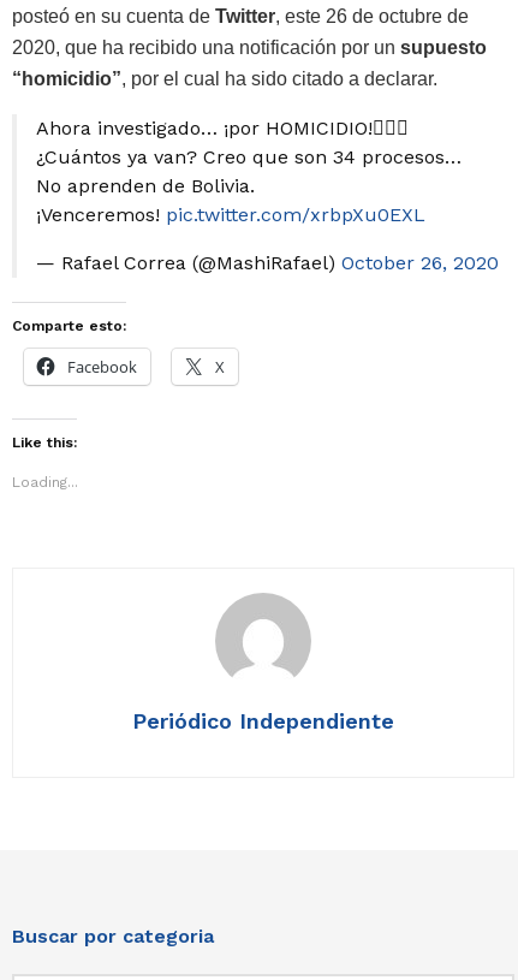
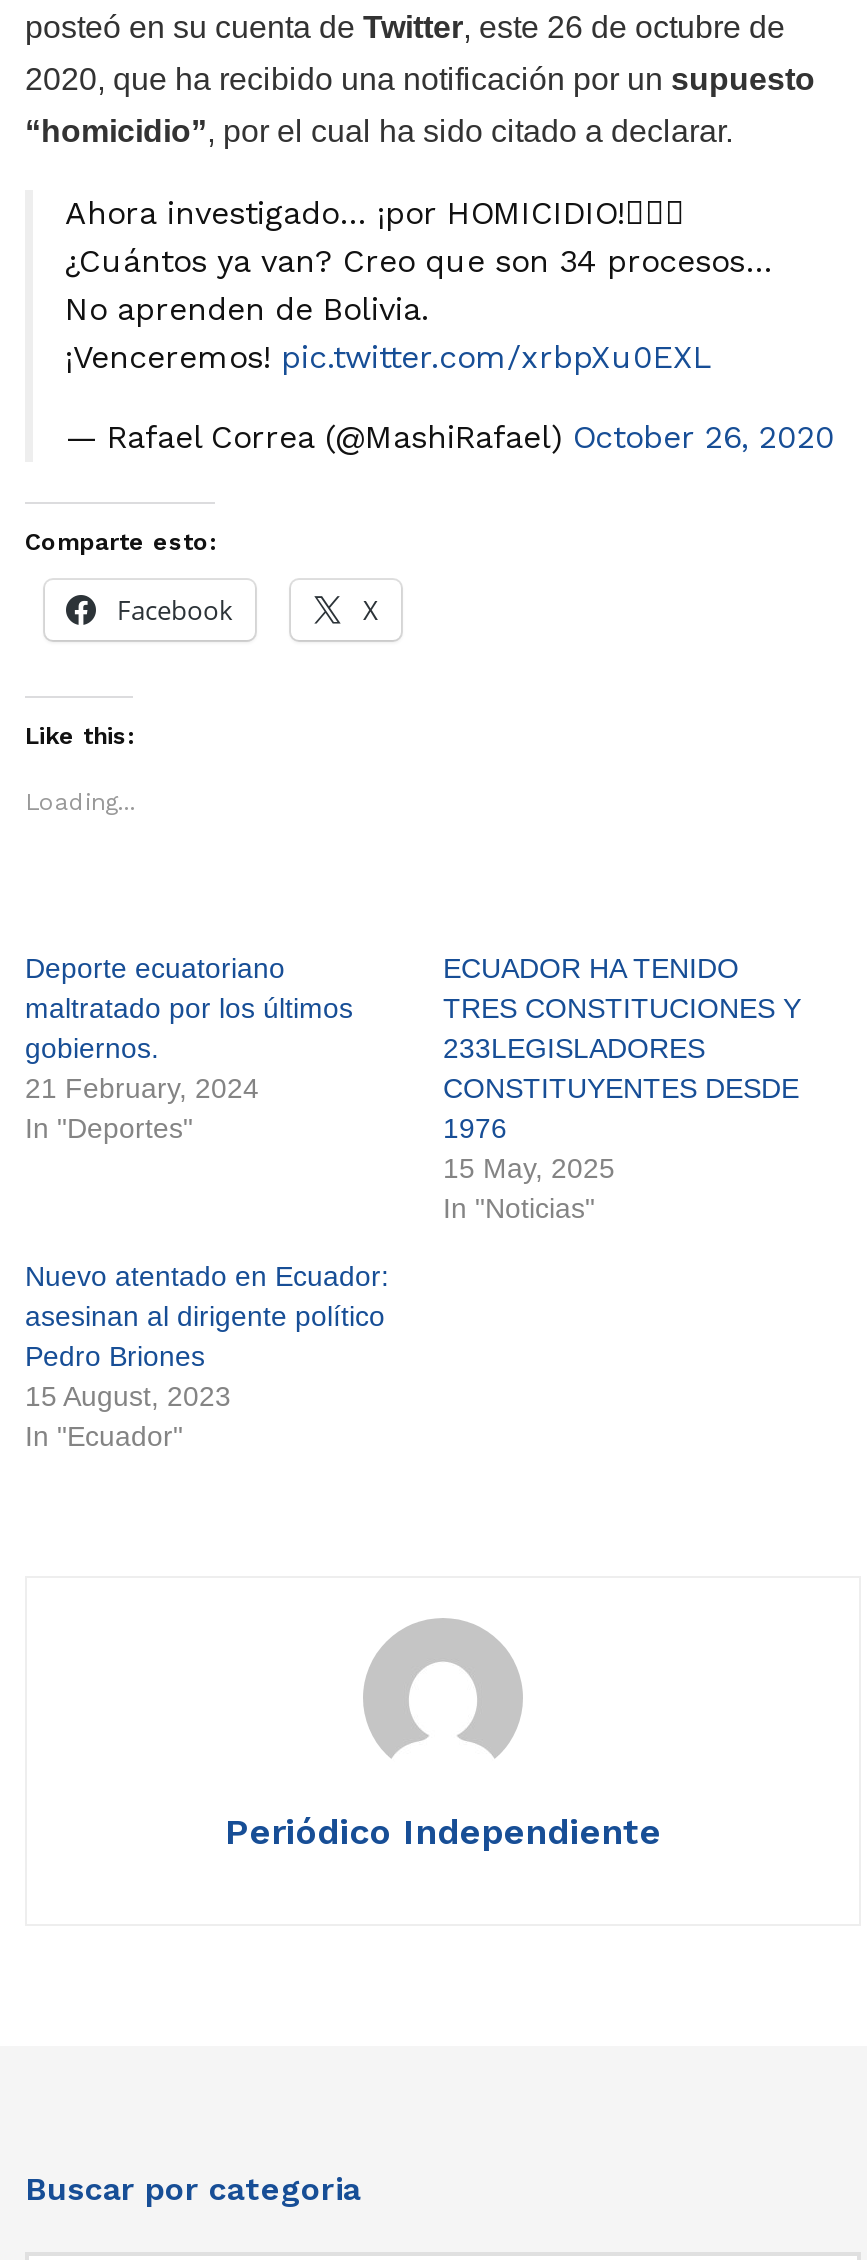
+ Deporte ecuatoriano
+ maltratado por los últimos
+ gobiernos.
+ 21 February, 2024
+ In "Deportes"

+ ECUADOR HA TENIDO
+ TRES CONSTITUCIONES Y
+ 233LEGISLADORES
+ CONSTITUYENTES DESDE
+ 1976
+ 15 May, 2025
+ In "Noticias"
+ Nuevo atentado en Ecuador:
+ asesinan al dirigente político
+ Pedro Briones
+ 15 August, 2023
+ In "Ecuador"
